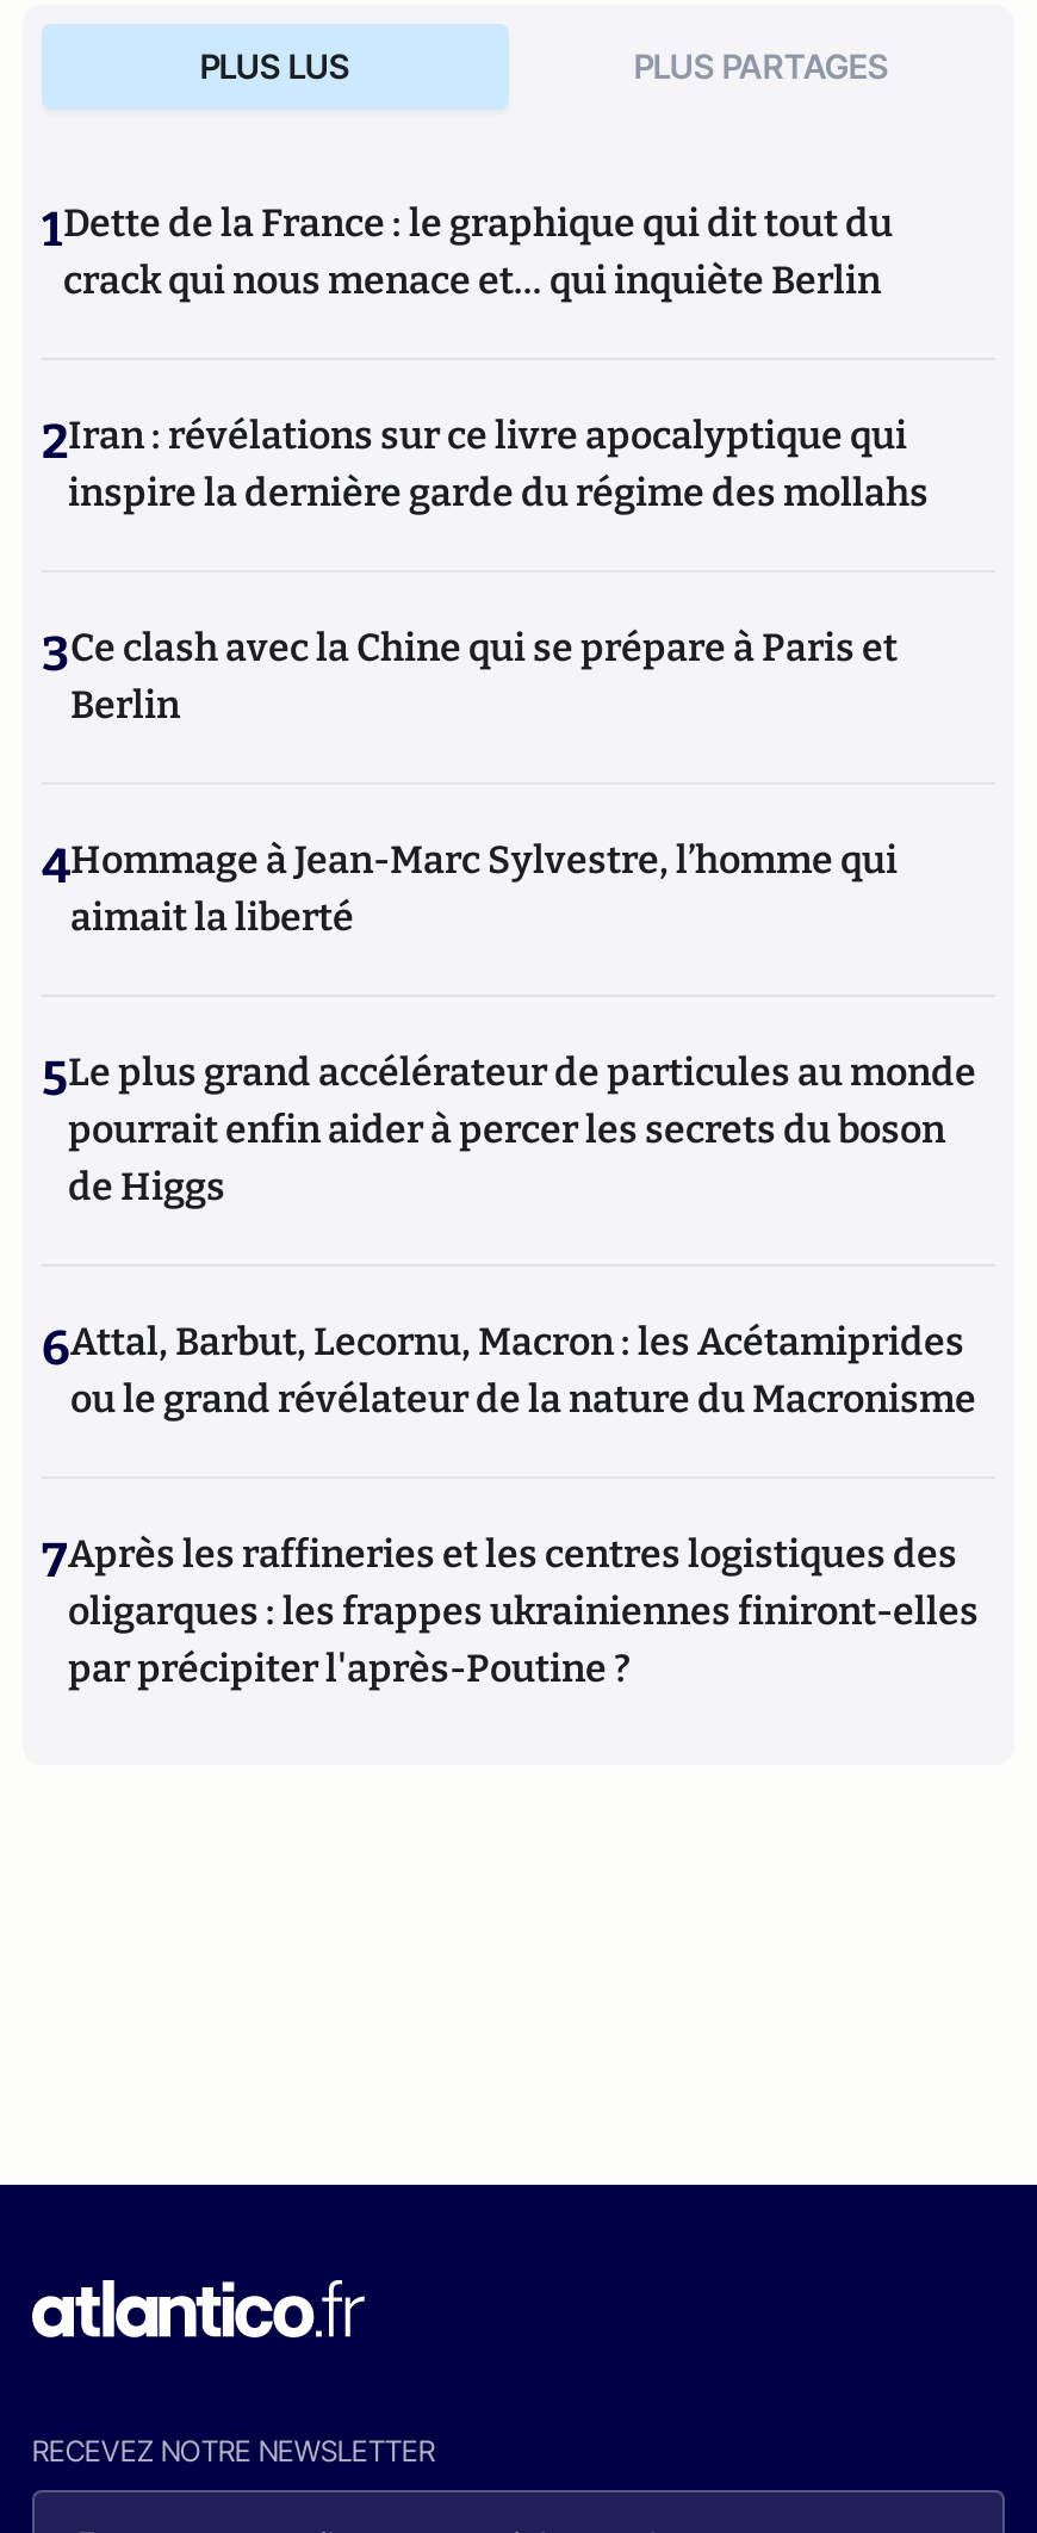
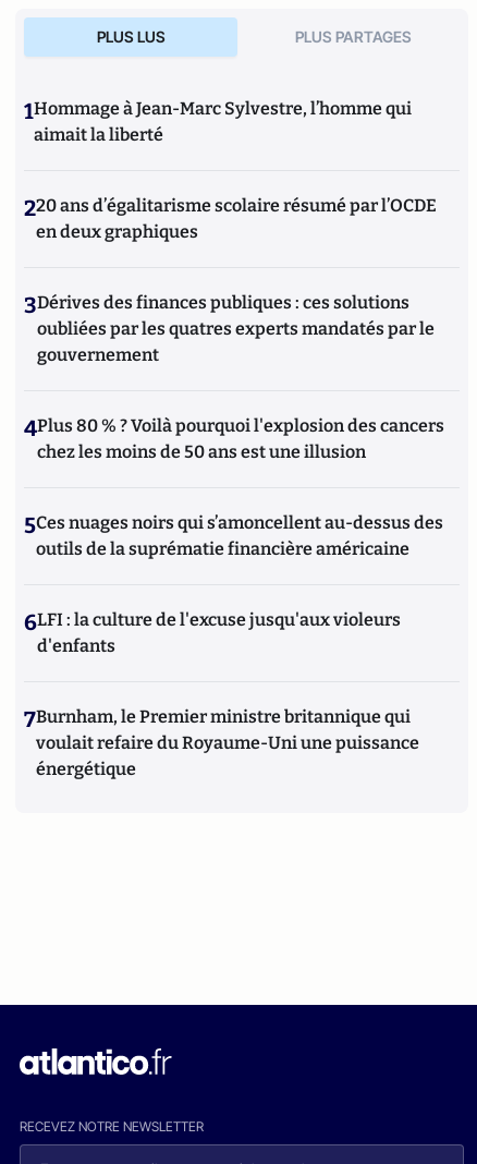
- 1Dette de la France : le graphique qui dit tout du
- crack qui nous menace et… qui inquiète Berlin
- 2Iran : révélations sur ce livre apocalyptique qui
- inspire la dernière garde du régime des mollahs
- 3Ce clash avec la Chine qui se prépare à Paris et
- Berlin
- 4Hommage à Jean-Marc Sylvestre, l’homme qui
+ 1Hommage à Jean-Marc Sylvestre, l’homme qui

moved up: aimait la liberté

- 5Le plus grand accélérateur de particules au monde
- pourrait enfin aider à percer les secrets du boson
- de Higgs
- 6Attal, Barbut, Lecornu, Macron : les Acétamiprides
- ou le grand révélateur de la nature du Macronisme
- 7Après les raffineries et les centres logistiques des
- oligarques : les frappes ukrainiennes finiront-elles
- par précipiter l'après-Poutine ?
+ 220 ans d’égalitarisme scolaire résumé par l’OCDE
+ en deux graphiques
+ 3Dérives des finances publiques : ces solutions
+ oubliées par les quatres experts mandatés par le
+ gouvernement
+ 4Plus 80 % ? Voilà pourquoi l'explosion des cancers
+ chez les moins de 50 ans est une illusion
+ 5Ces nuages noirs qui s’amoncellent au-dessus des
+ outils de la suprématie financière américaine
+ 6LFI : la culture de l'excuse jusqu'aux violeurs
+ d'enfants
+ 7Burnham, le Premier ministre britannique qui
+ voulait refaire du Royaume-Uni une puissance
+ énergétique
